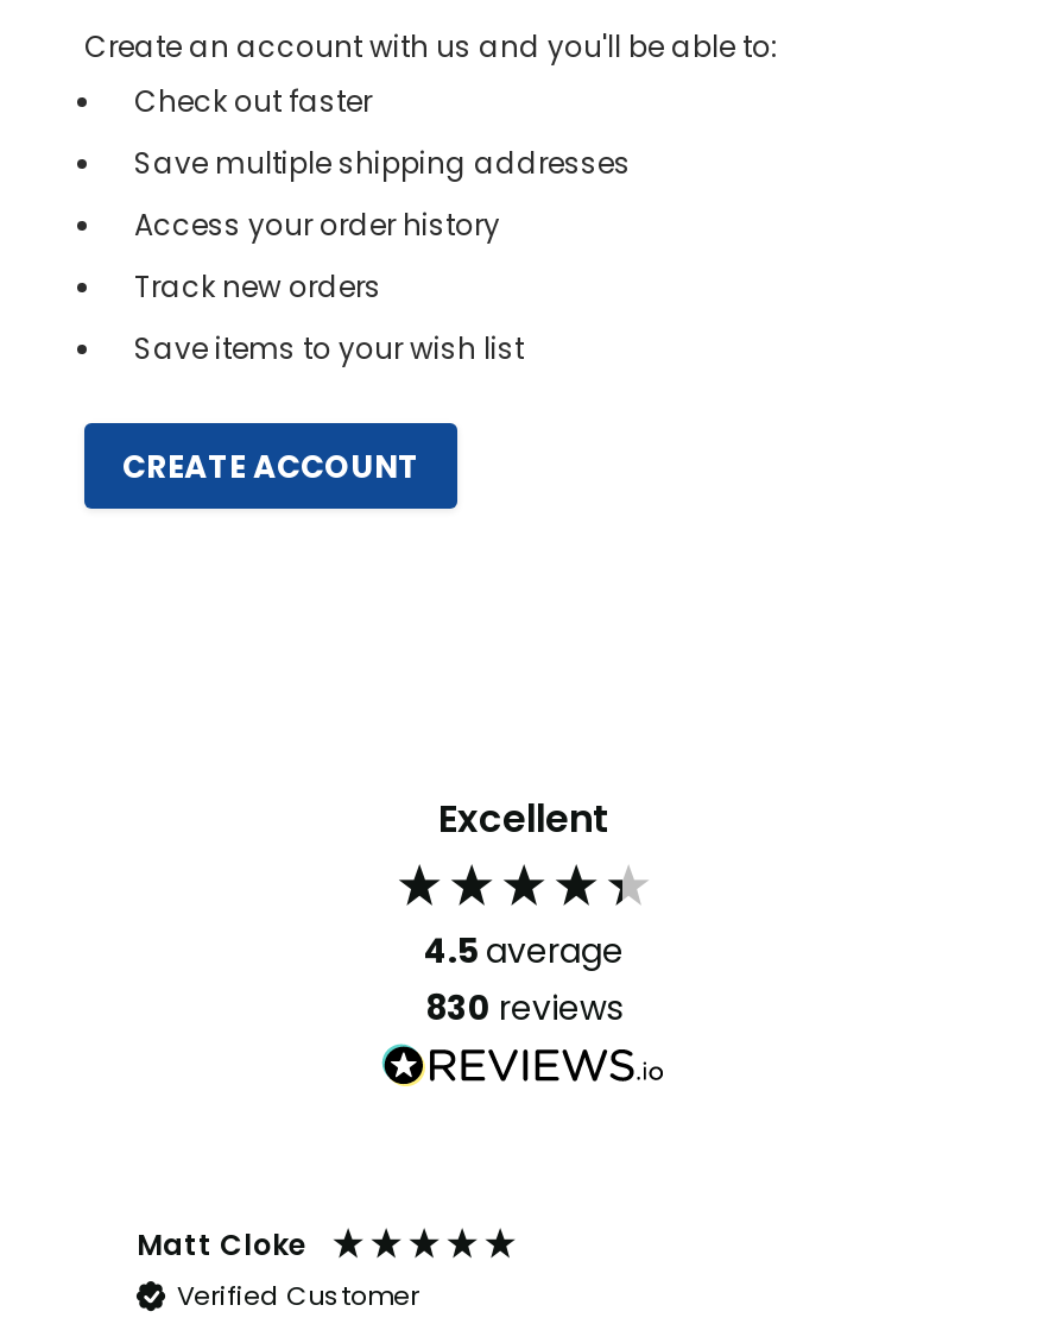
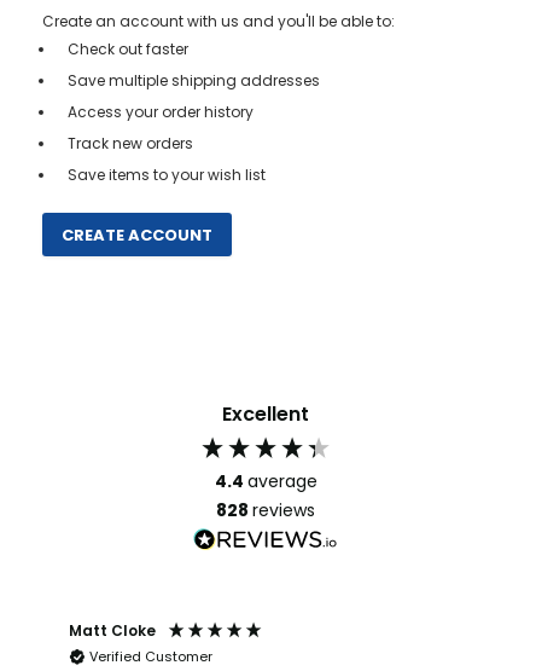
- 4.5 average
+ 4.4 average

- 830 reviews
+ 828 reviews
